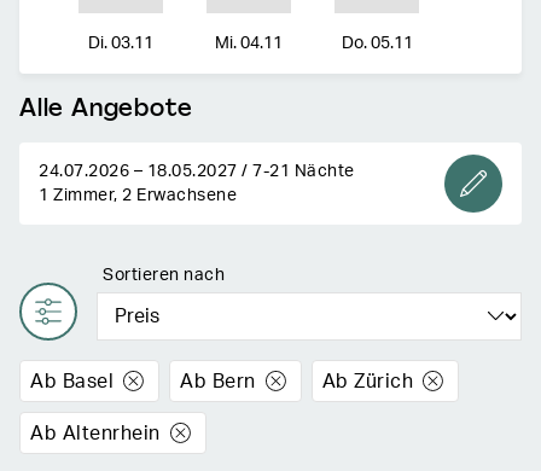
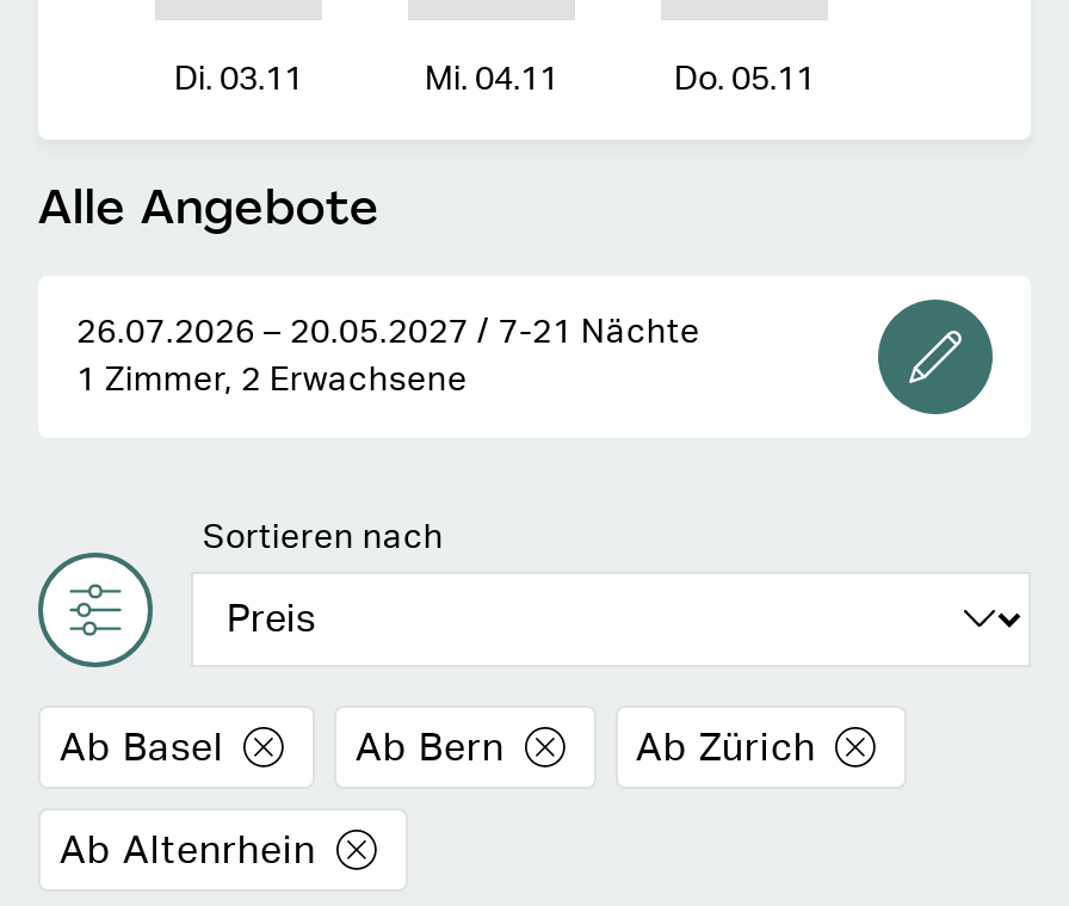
- 24.07.2026 – 18.05.2027 / 7-21 Nächte
+ 26.07.2026 – 20.05.2027 / 7-21 Nächte
